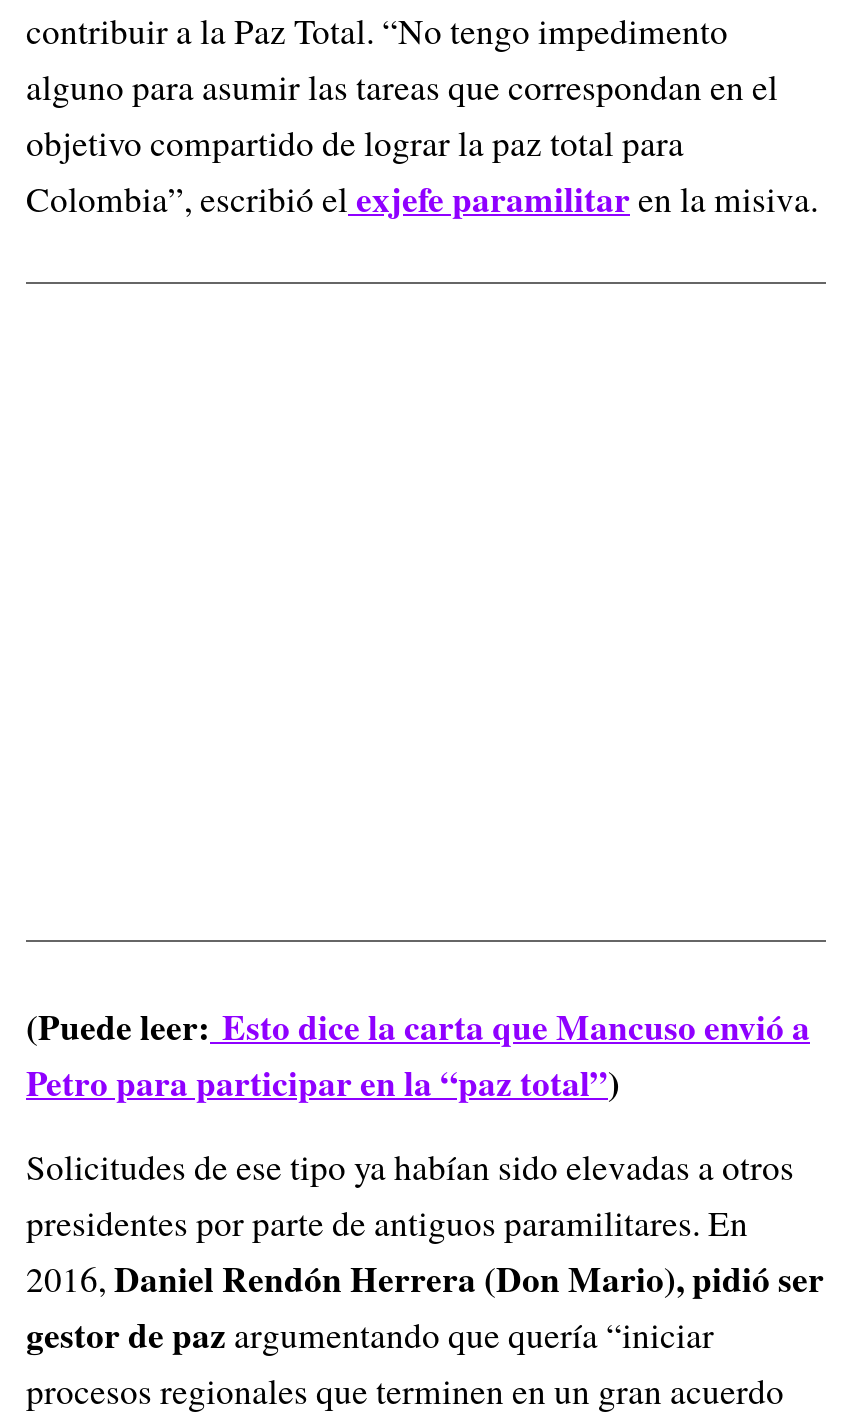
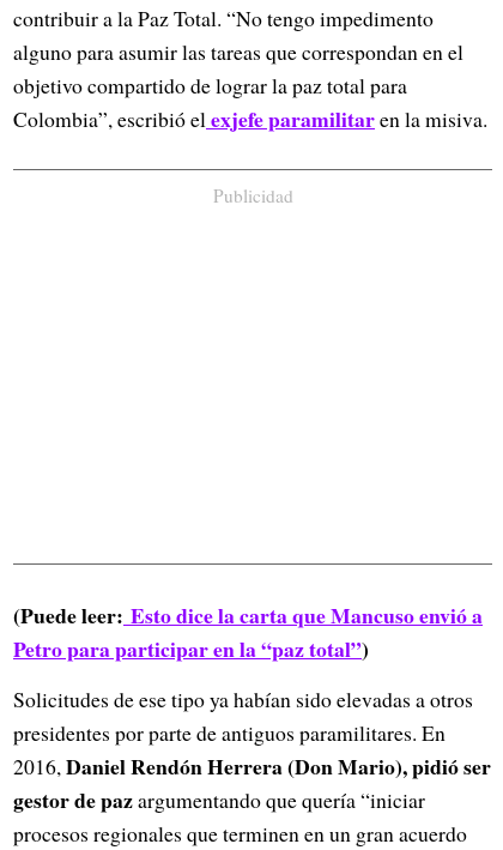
+ Publicidad
